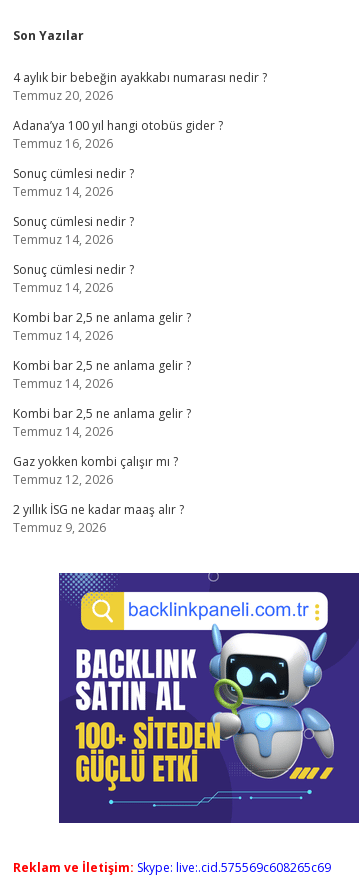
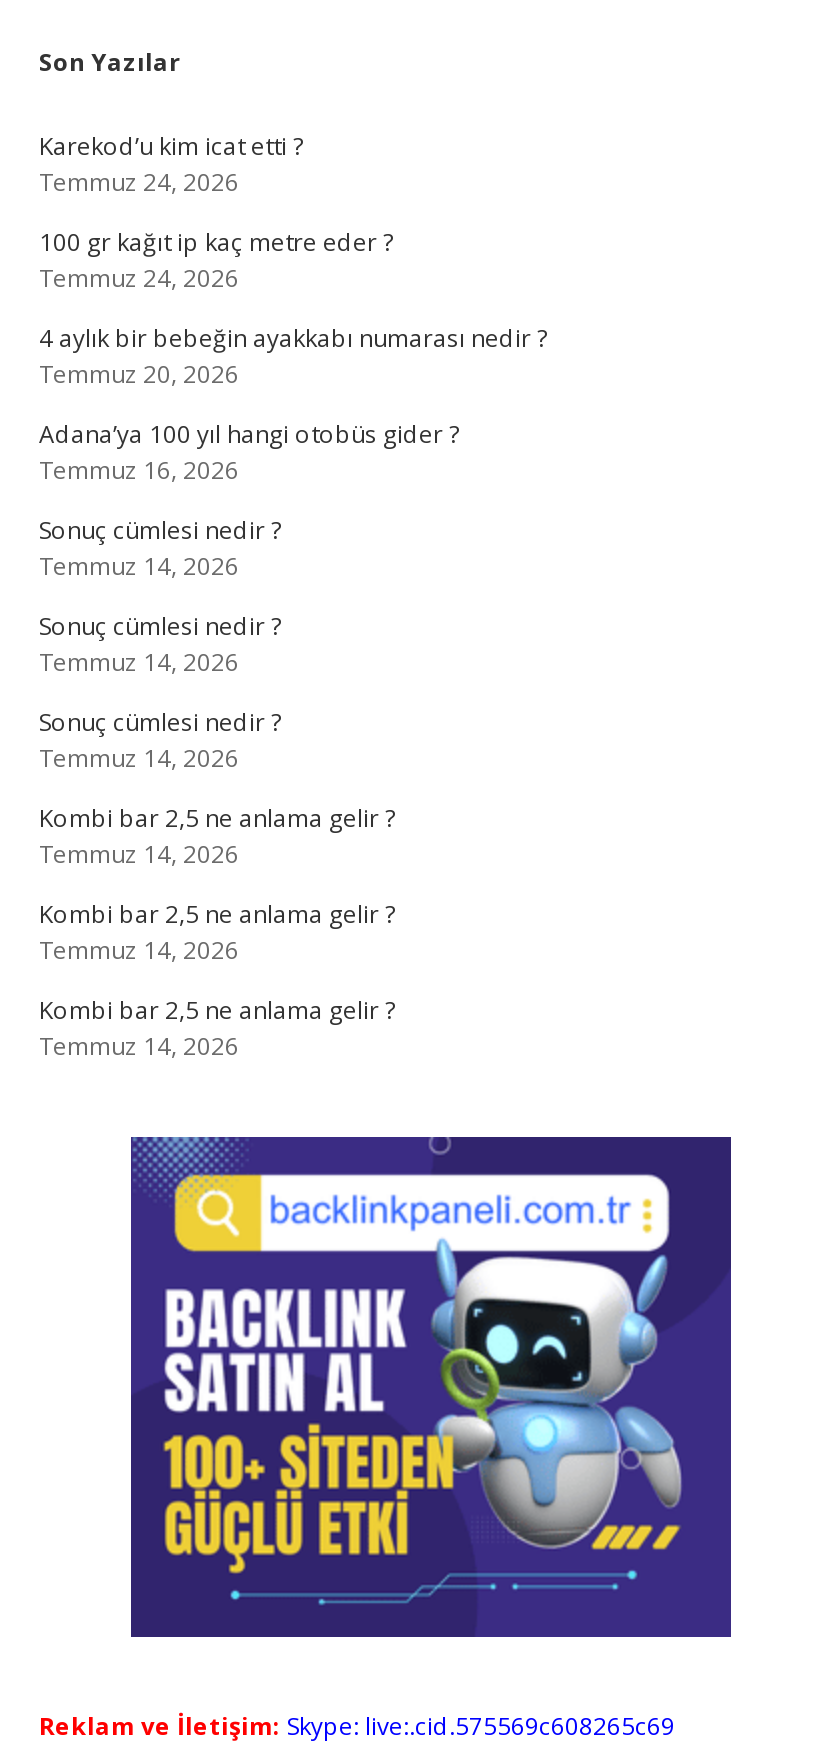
+ Karekod’u kim icat etti ?
+ Temmuz 24, 2026
+ 100 gr kağıt ip kaç metre eder ?
+ Temmuz 24, 2026

moved down: 4 aylık bir bebeğin ayakkabı numarası nedir ? | Temmuz 20, 2026 | Adana’ya 100 yıl hangi otobüs gider ? | ... | Kombi bar 2,5 ne anlama gelir ? | Temmuz 14, 2026

- Gaz yokken kombi çalışır mı ?
- Temmuz 12, 2026
- 2 yıllık İSG ne kadar maaş alır ?
- Temmuz 9, 2026
